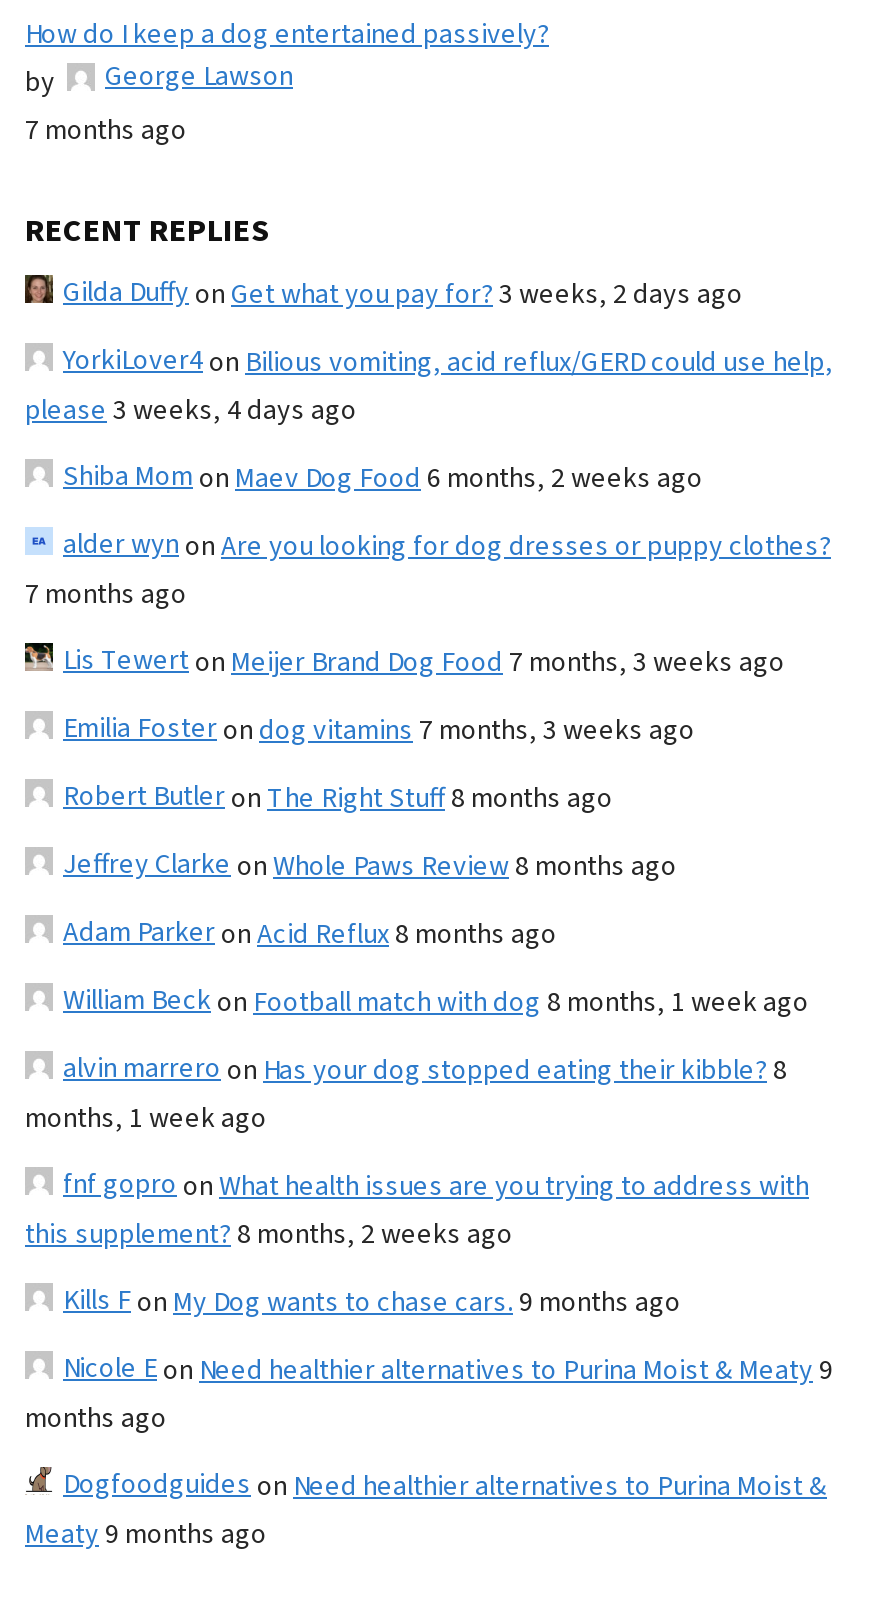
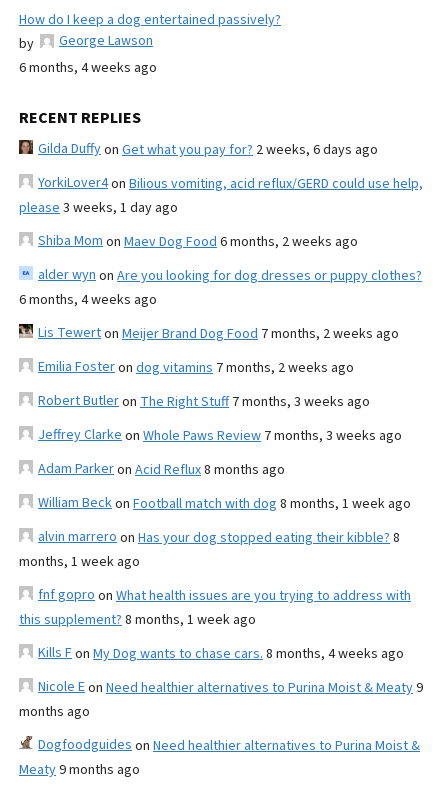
- 7 months ago
+ 6 months, 4 weeks ago

- Gilda Duffyon Get what you pay for? 3 weeks, 2 days ago
+ Gilda Duffyon Get what you pay for? 2 weeks, 6 days ago

- please 3 weeks, 4 days ago
+ please 3 weeks, 1 day ago

- 7 months ago
+ 6 months, 4 weeks ago

- Lis Tewerton Meijer Brand Dog Food 7 months, 3 weeks ago
+ Lis Tewerton Meijer Brand Dog Food 7 months, 2 weeks ago

- Emilia Fosteron dog vitamins 7 months, 3 weeks ago
+ Emilia Fosteron dog vitamins 7 months, 2 weeks ago

- Robert Butleron The Right Stuff 8 months ago
+ Robert Butleron The Right Stuff 7 months, 3 weeks ago

- Jeffrey Clarkeon Whole Paws Review 8 months ago
+ Jeffrey Clarkeon Whole Paws Review 7 months, 3 weeks ago

- this supplement? 8 months, 2 weeks ago
+ this supplement? 8 months, 1 week ago

- Kills Fon My Dog wants to chase cars. 9 months ago
+ Kills Fon My Dog wants to chase cars. 8 months, 4 weeks ago
